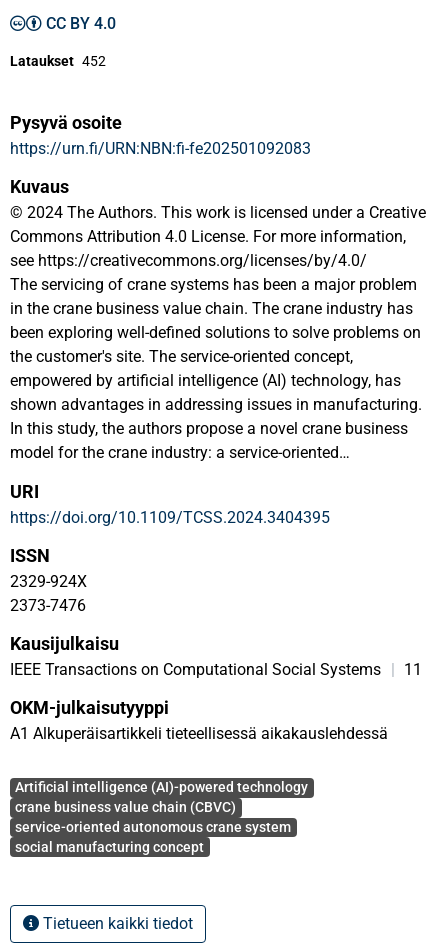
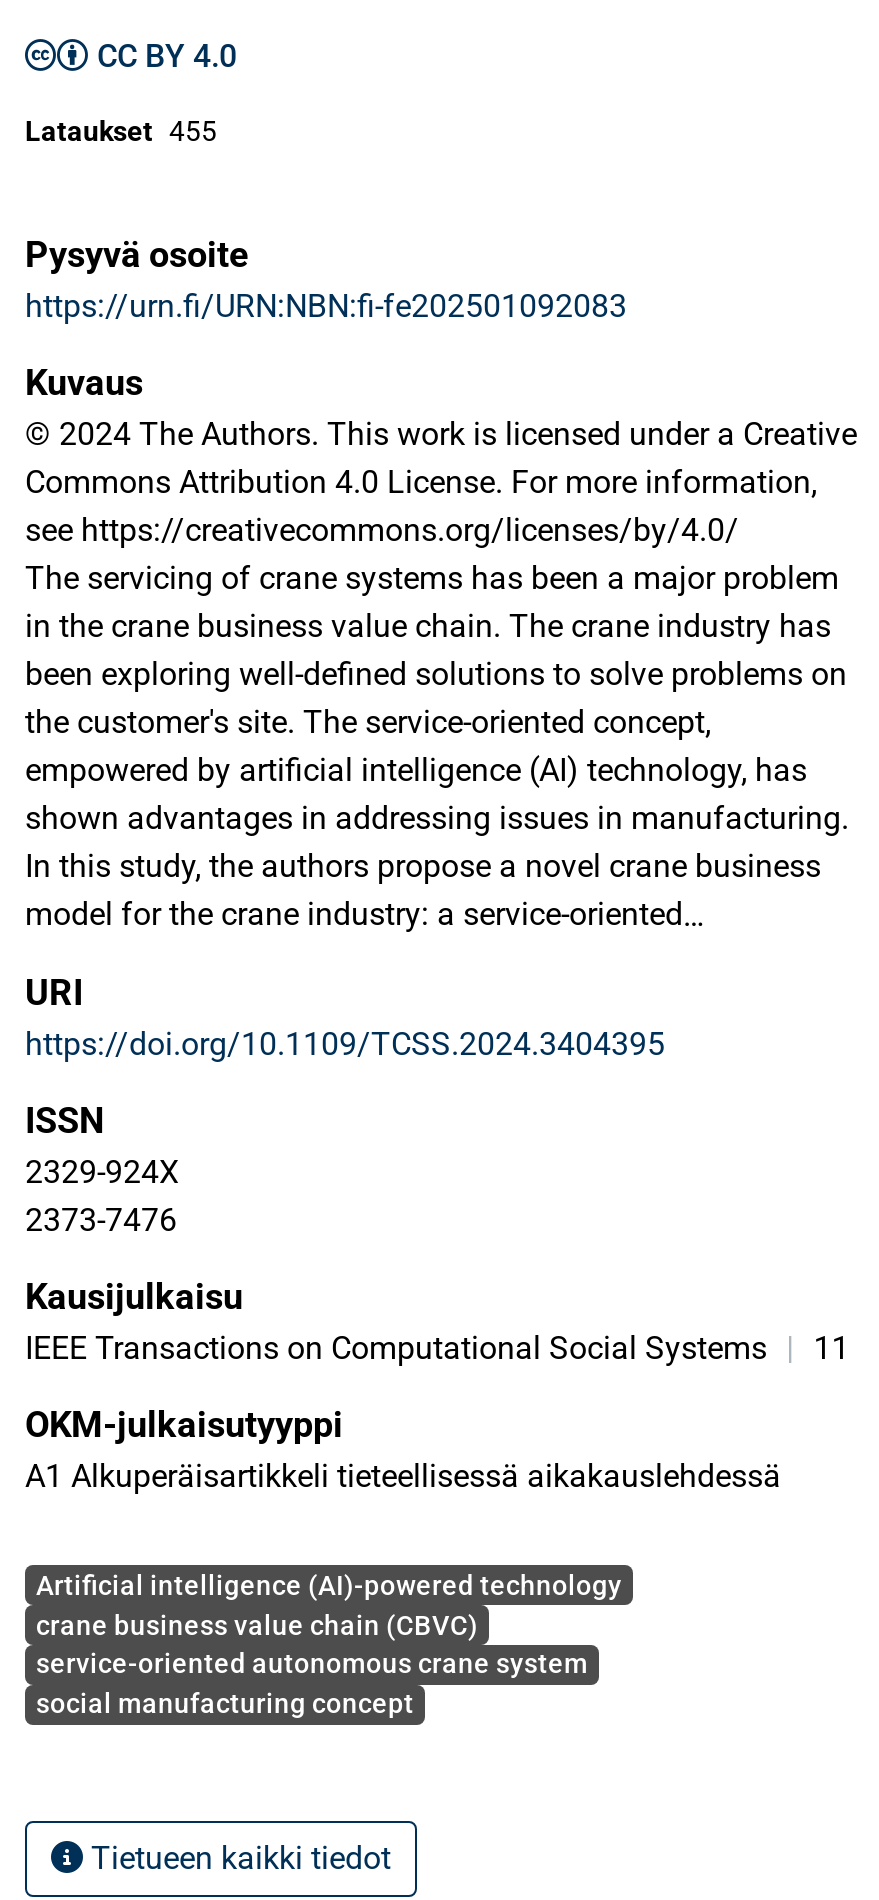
- Lataukset 452
+ Lataukset 455
